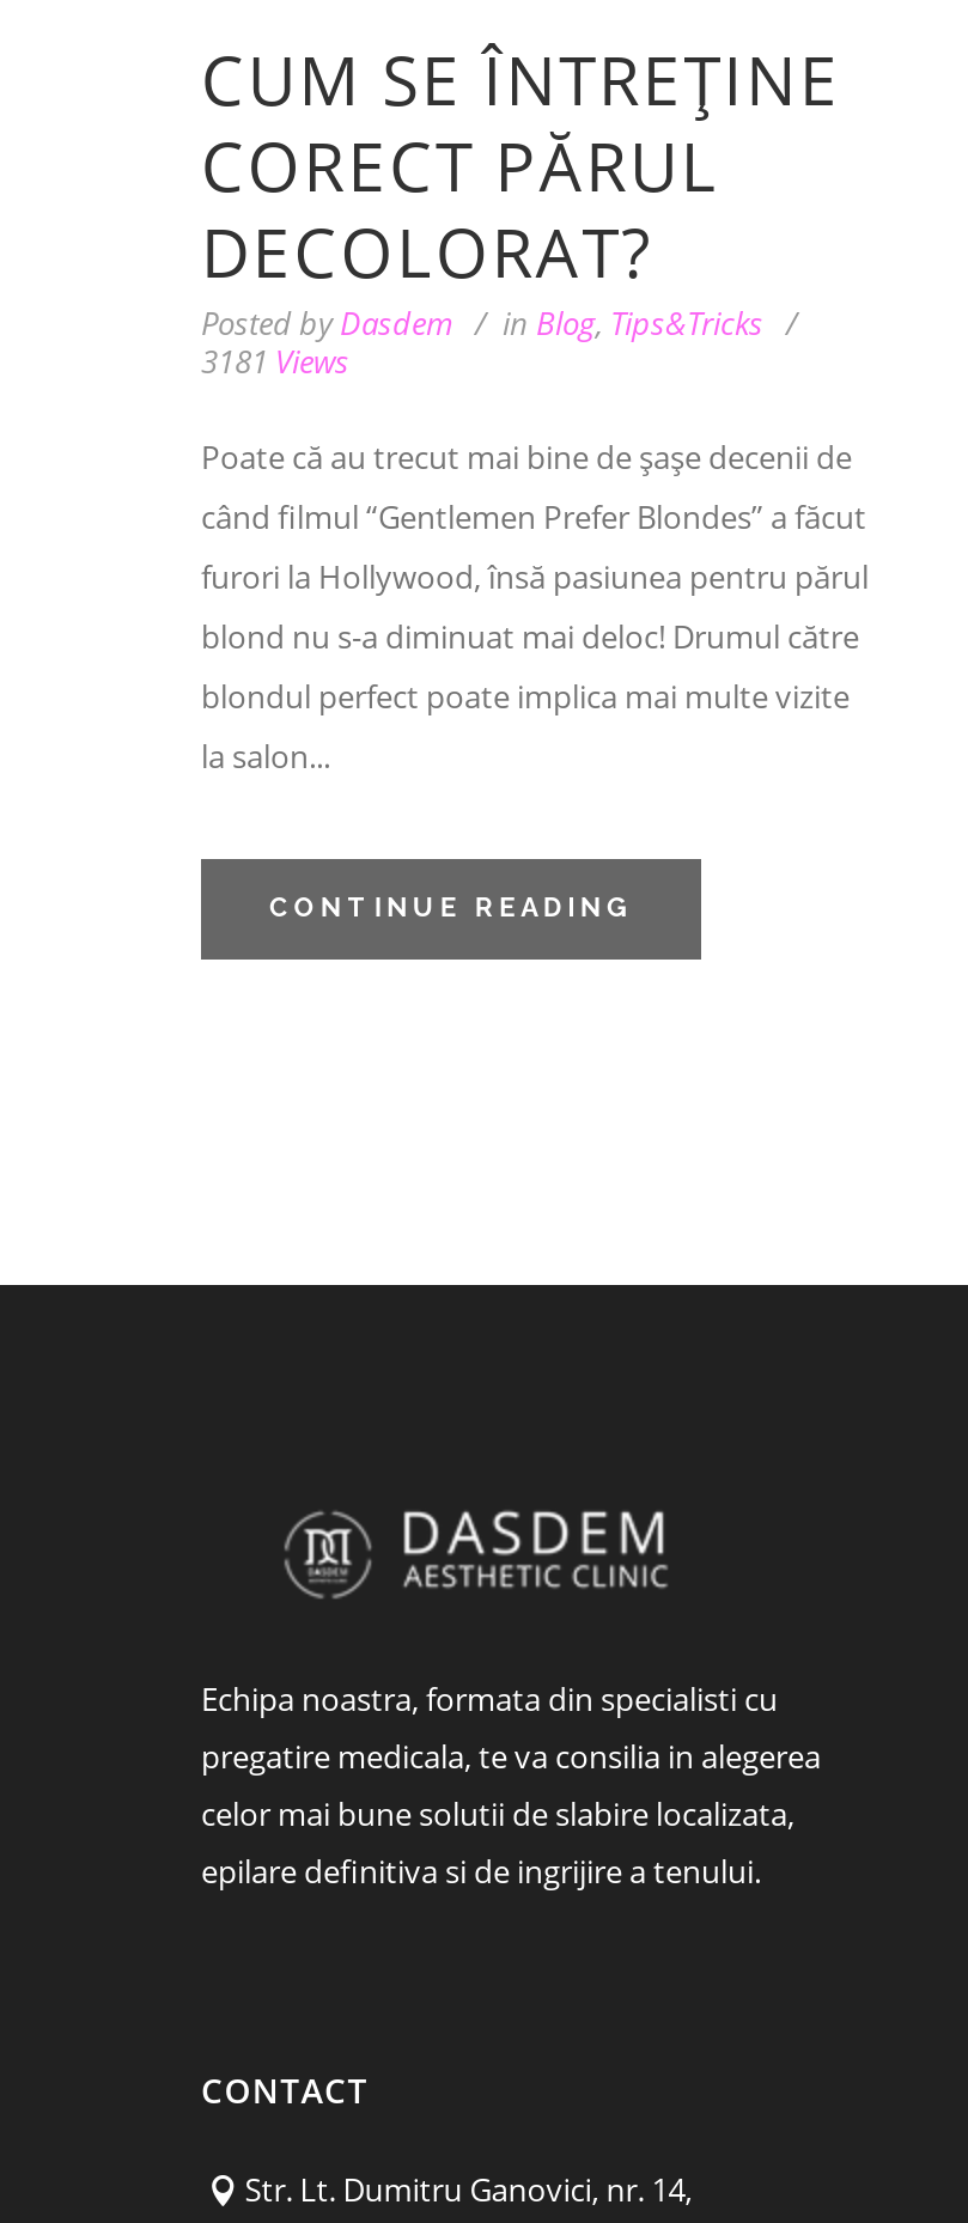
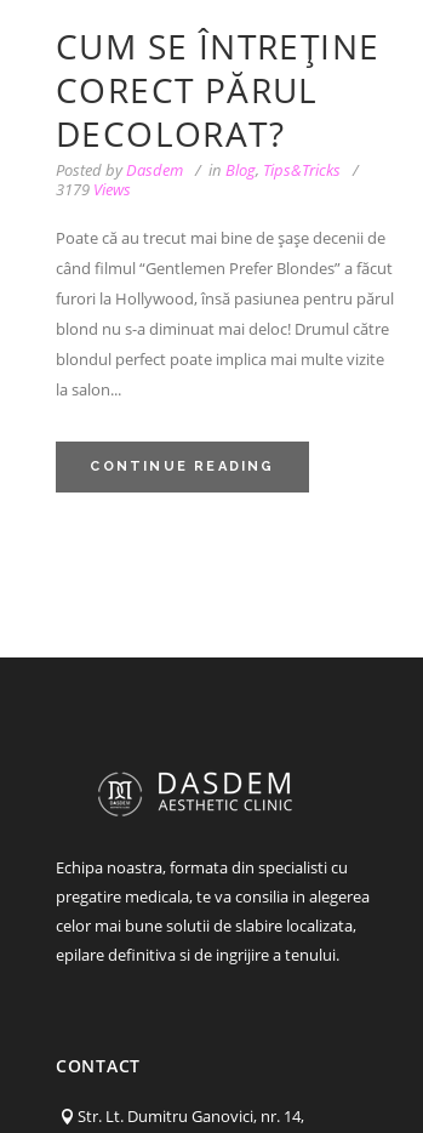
- 3181 Views
+ 3179 Views
